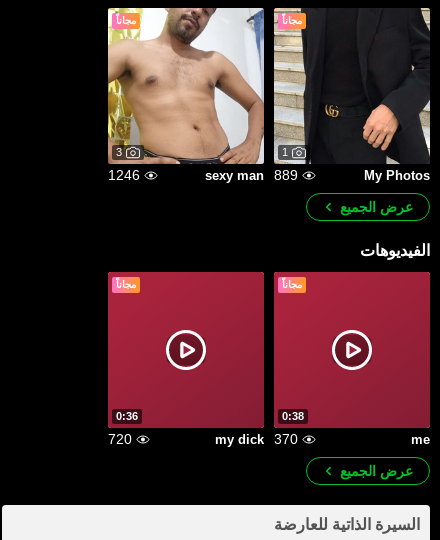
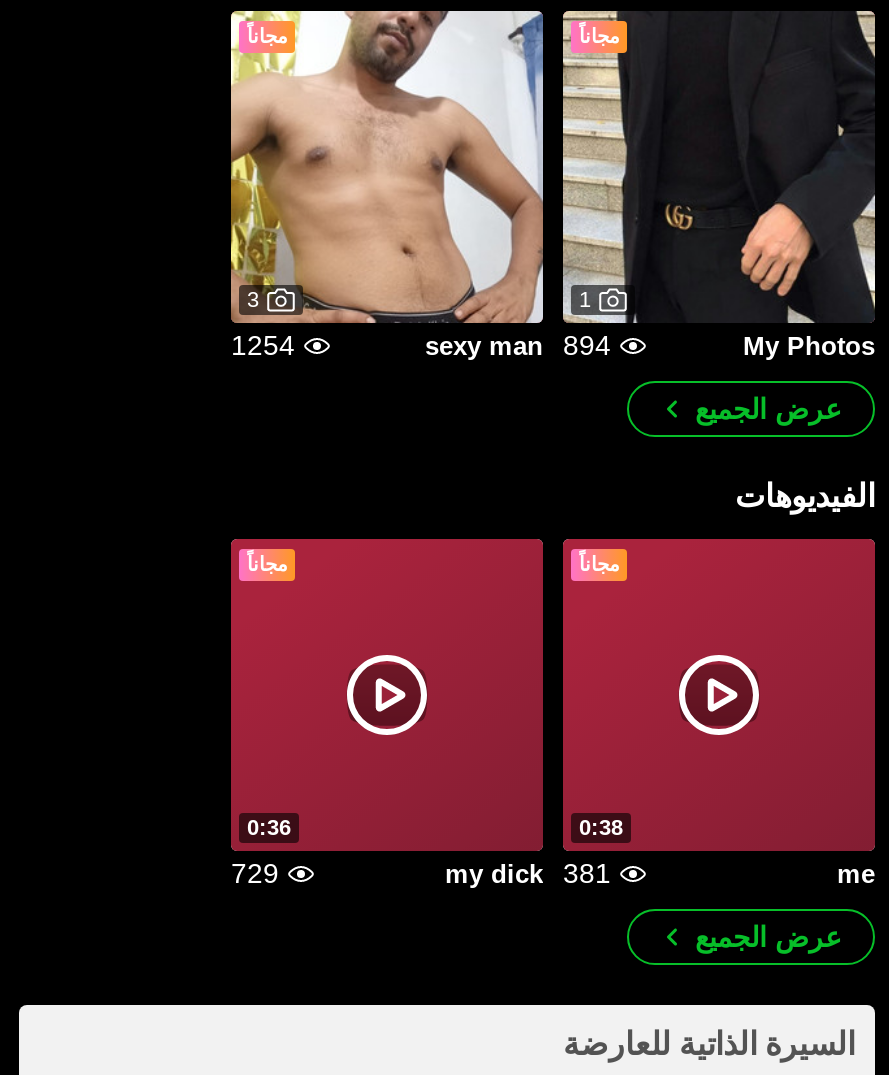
- 1246
+ 1254

- sexy man 889
+ sexy man 894

- 720
+ 729

- my dick 370
+ my dick 381
